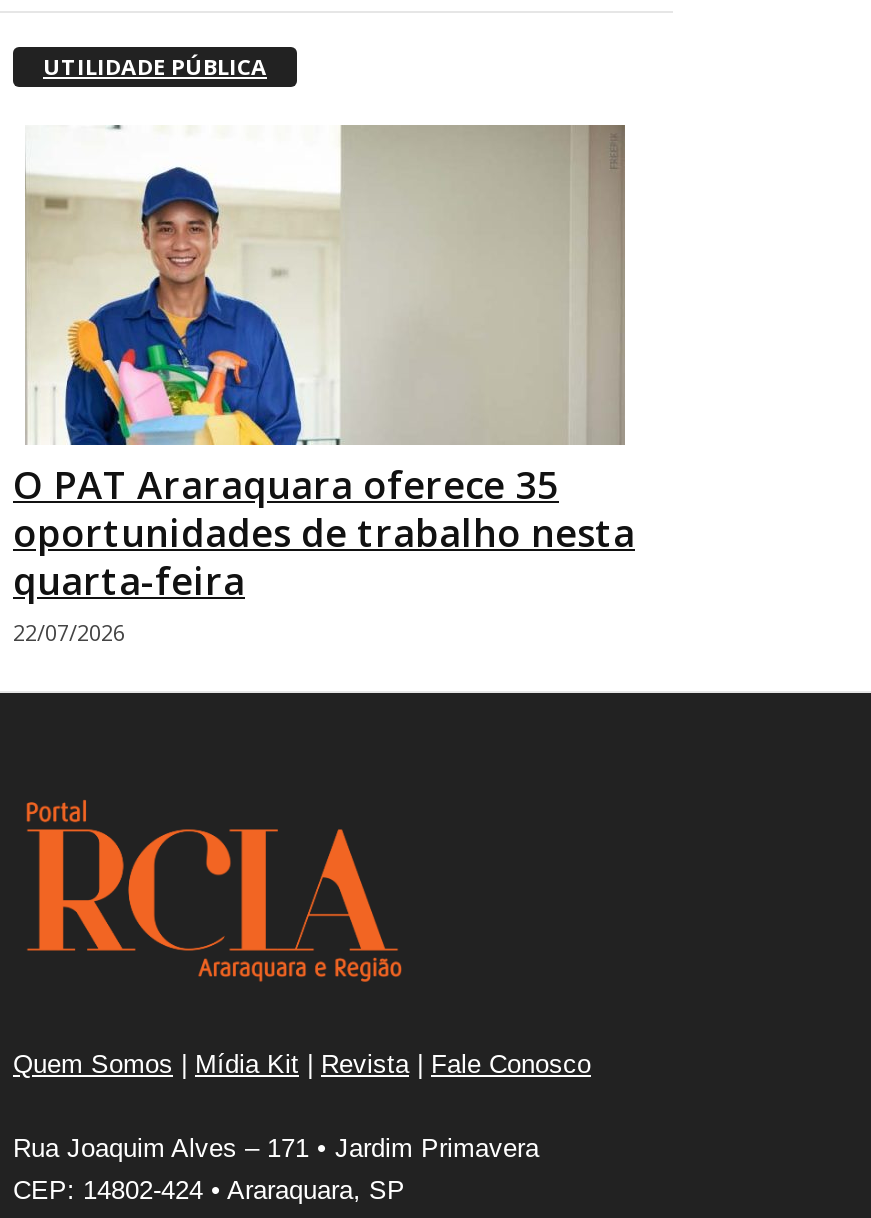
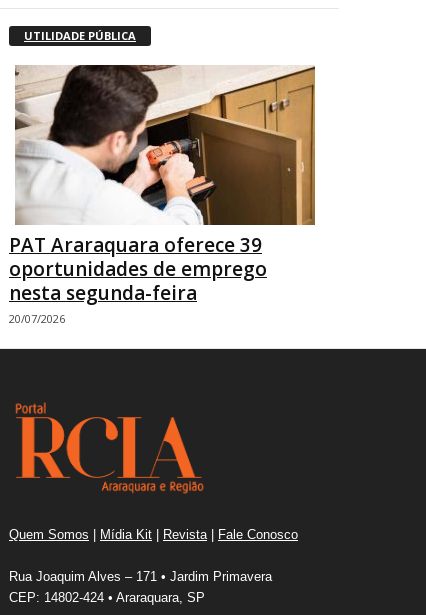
- [image]
- O PAT Araraquara oferece 35
- oportunidades de trabalho nesta
- quarta-feira
- 22/07/2026
+ [image]
+ PAT Araraquara oferece 39
+ oportunidades de emprego
+ nesta segunda-feira
+ 20/07/2026
